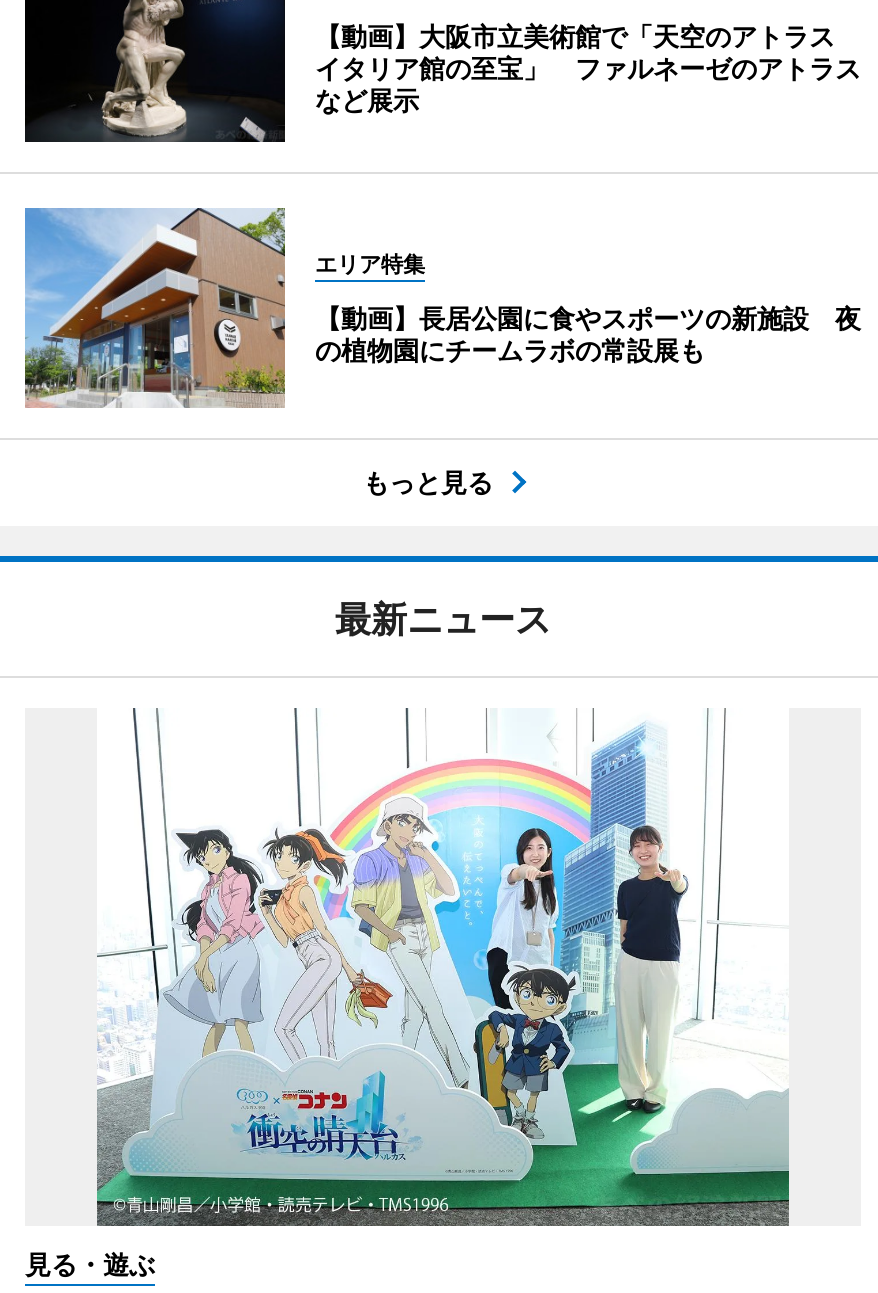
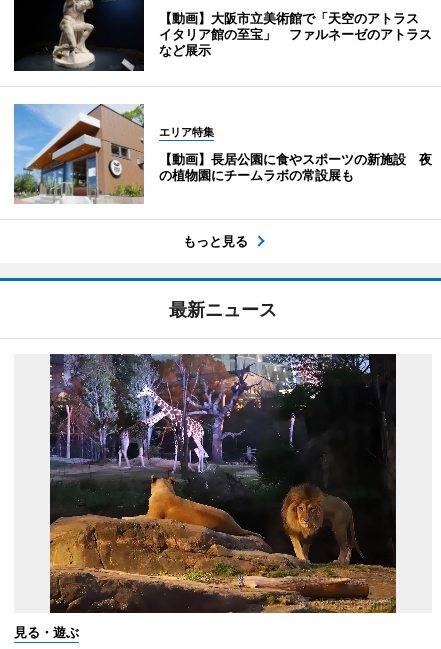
- [image]
+ [image]
